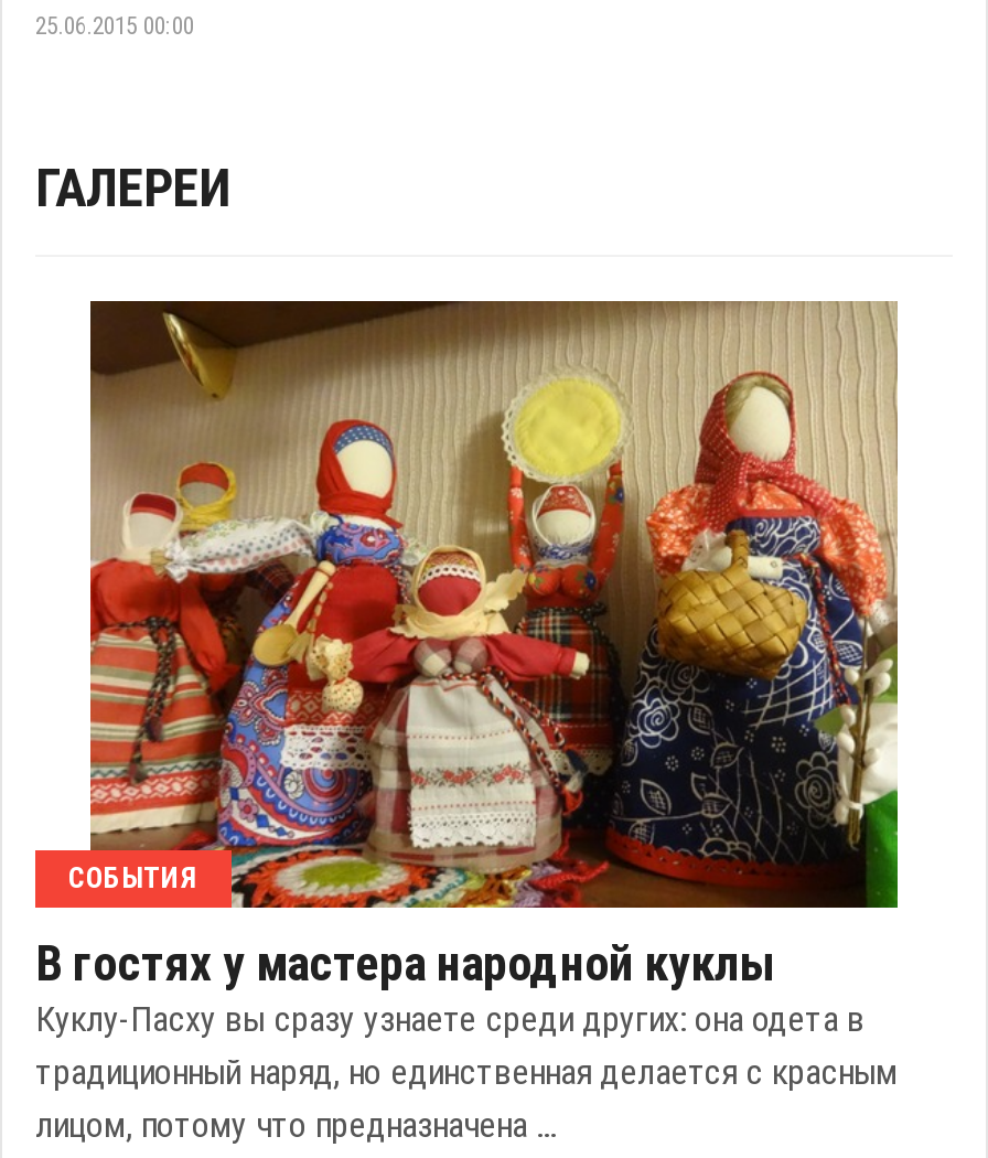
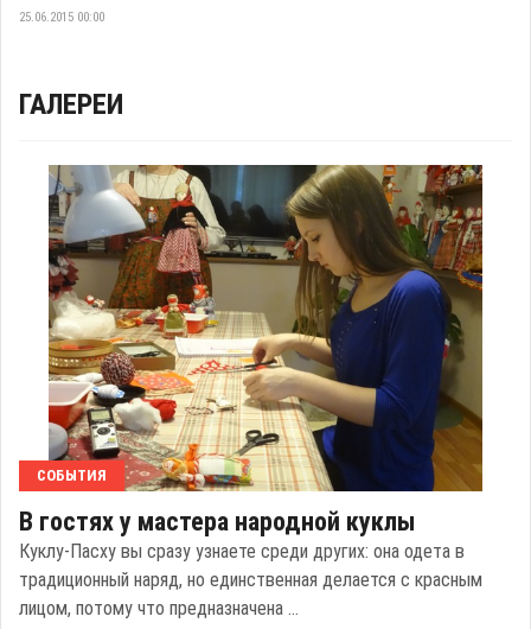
- [image]
+ [image]
